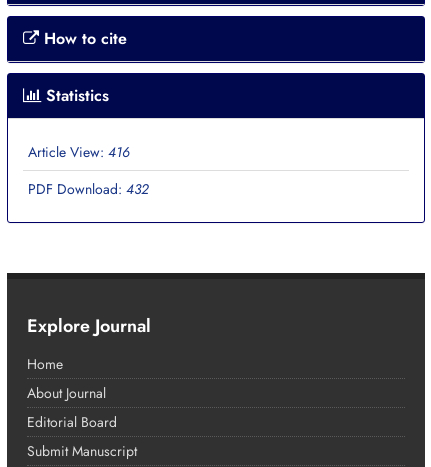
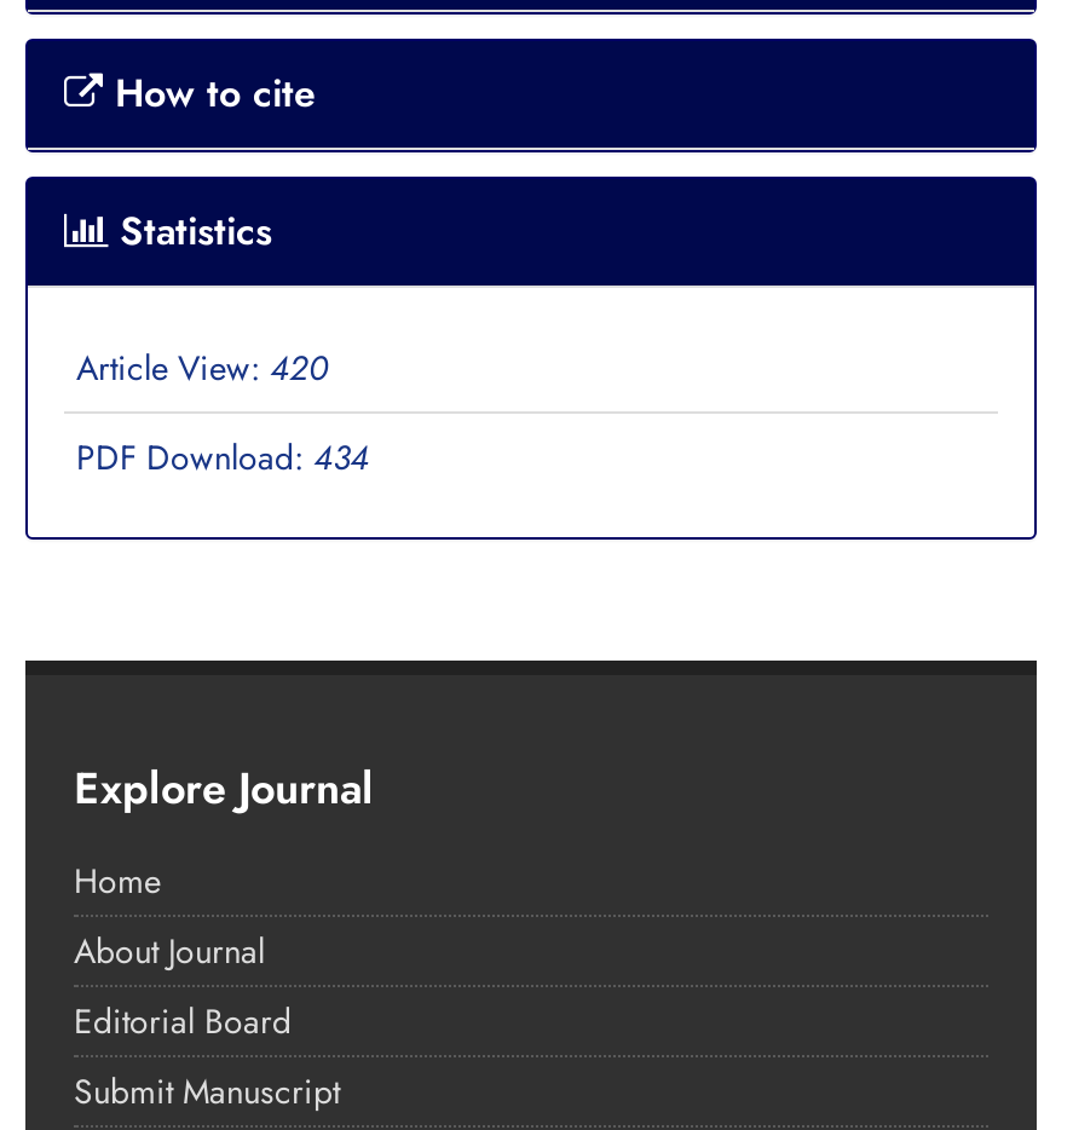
- Article View: 416
+ Article View: 420

- PDF Download: 432
+ PDF Download: 434
